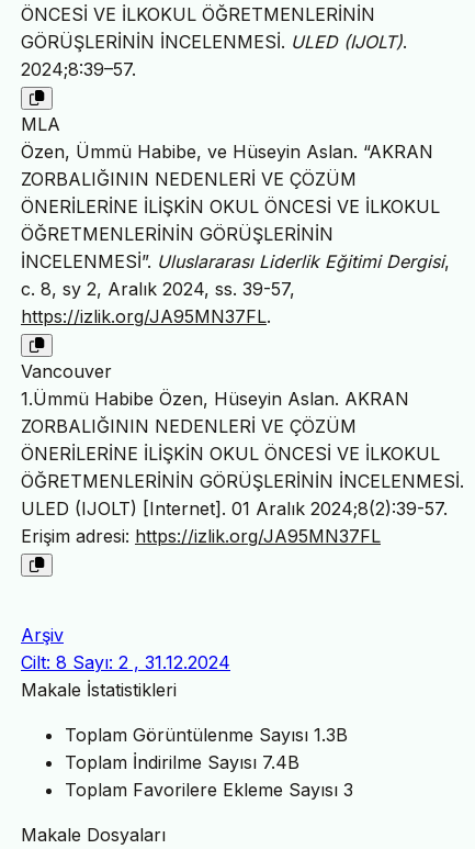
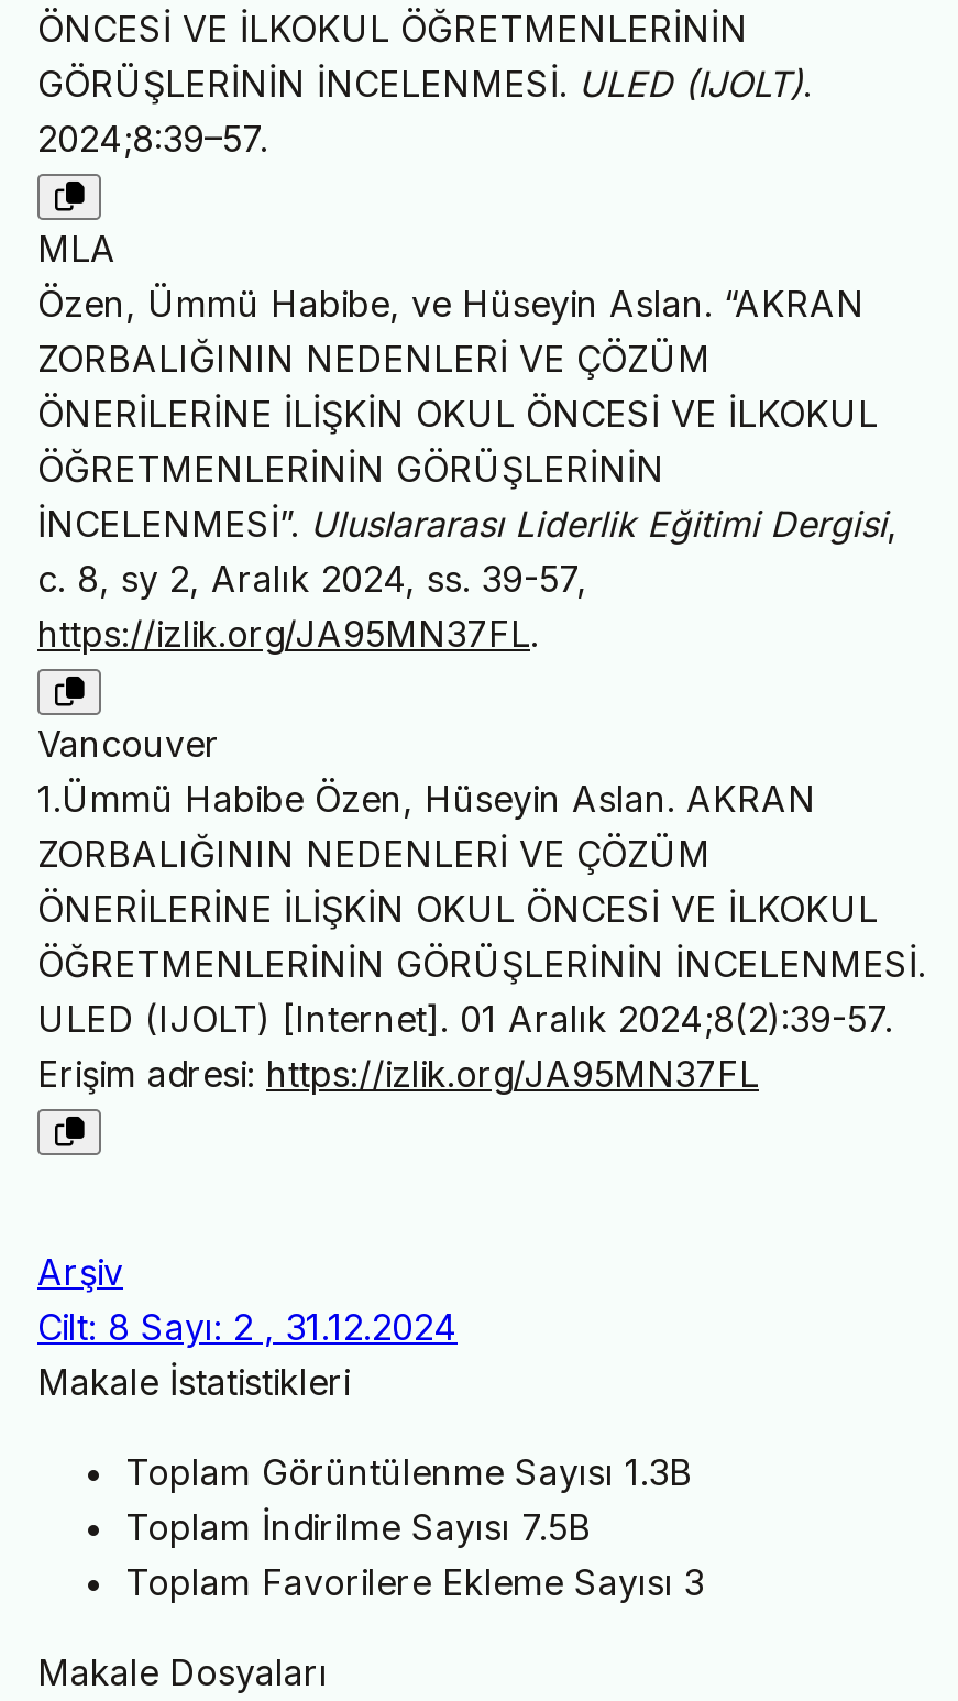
- Toplam İndirilme Sayısı 7.4B
+ Toplam İndirilme Sayısı 7.5B
